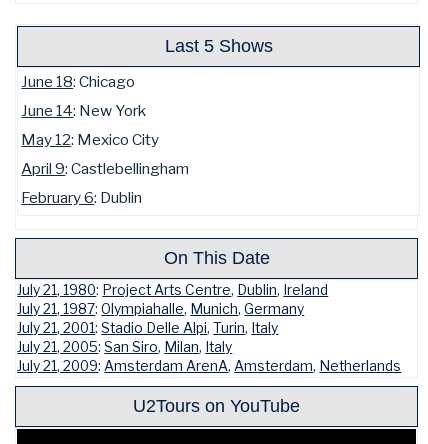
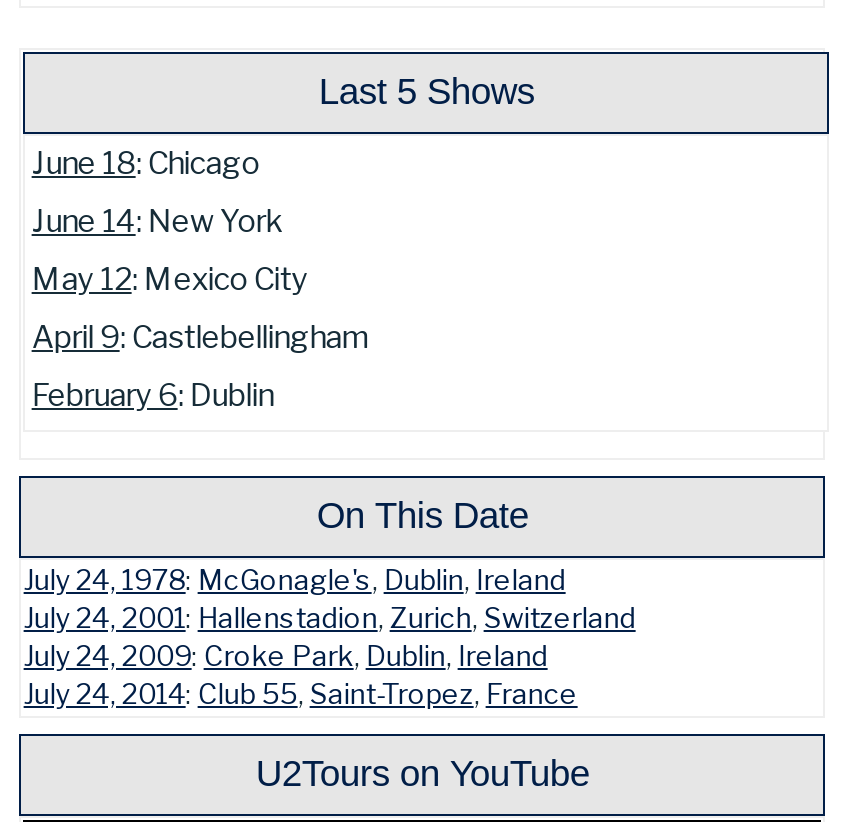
- July 21, 1980: Project Arts Centre, Dublin, Ireland
- July 21, 1987: Olympiahalle, Munich, Germany
- July 21, 2001: Stadio Delle Alpi, Turin, Italy
- July 21, 2005: San Siro, Milan, Italy
- July 21, 2009: Amsterdam ArenA, Amsterdam, Netherlands
+ July 24, 1978: McGonagle's, Dublin, Ireland
+ July 24, 2001: Hallenstadion, Zurich, Switzerland
+ July 24, 2009: Croke Park, Dublin, Ireland
+ July 24, 2014: Club 55, Saint-Tropez, France
